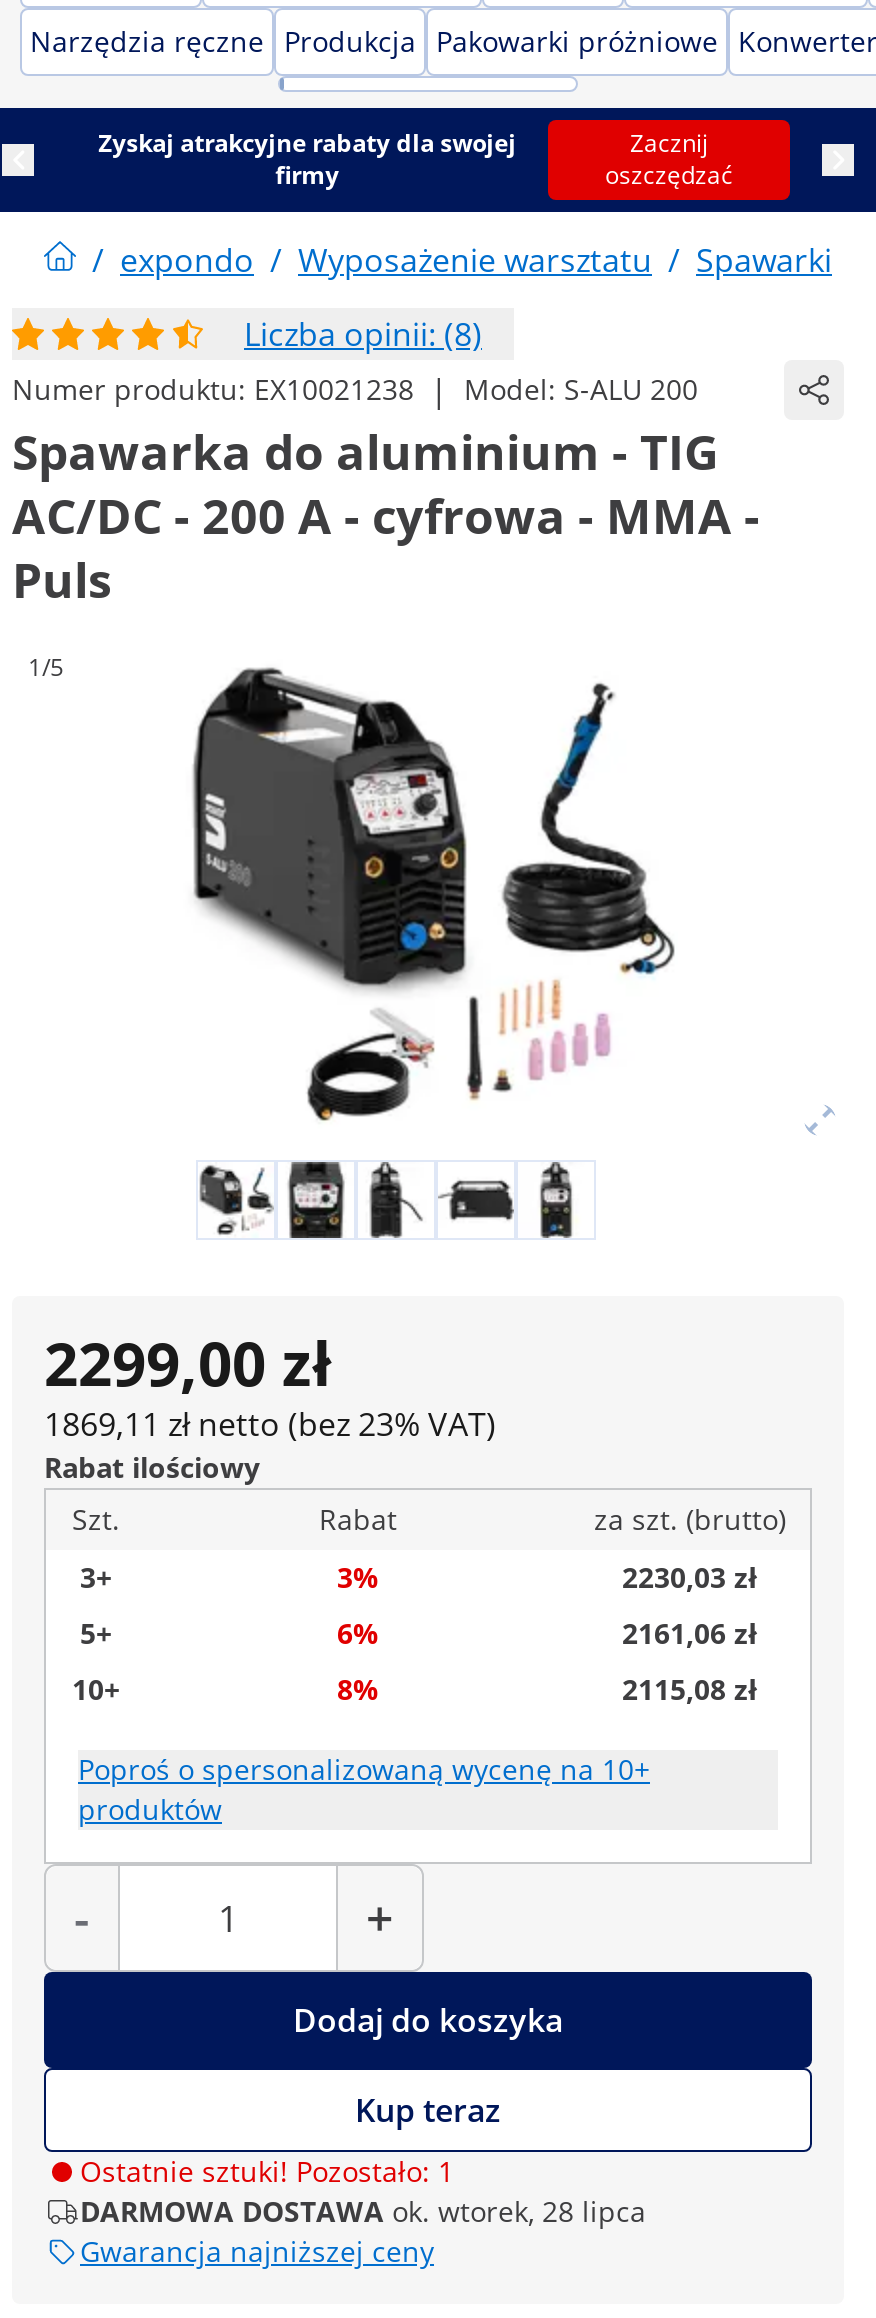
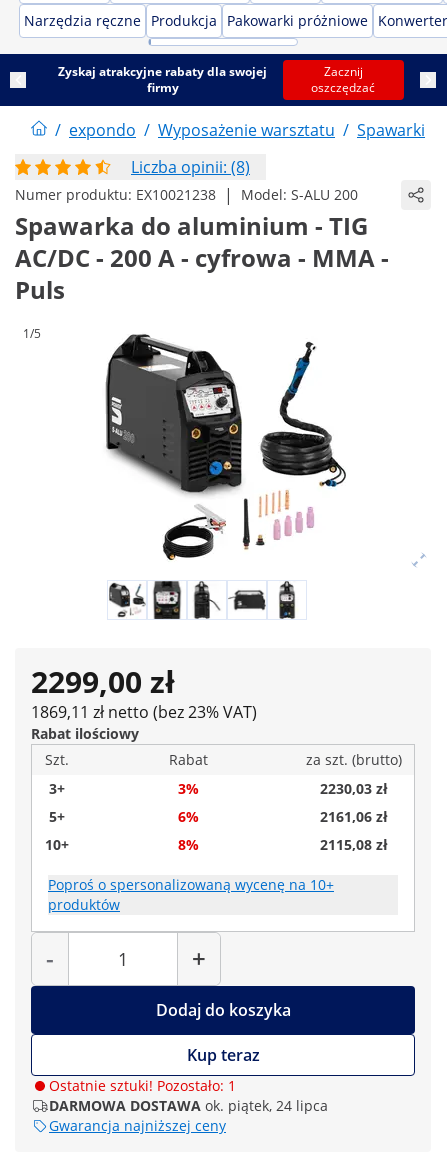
- DARMOWA DOSTAWA ok. wtorek, 28 lipca
+ DARMOWA DOSTAWA ok. piątek, 24 lipca
